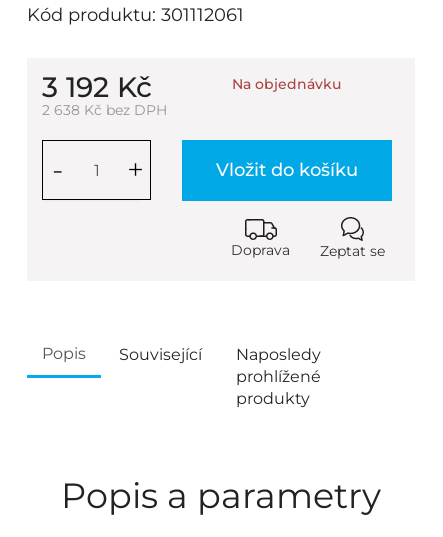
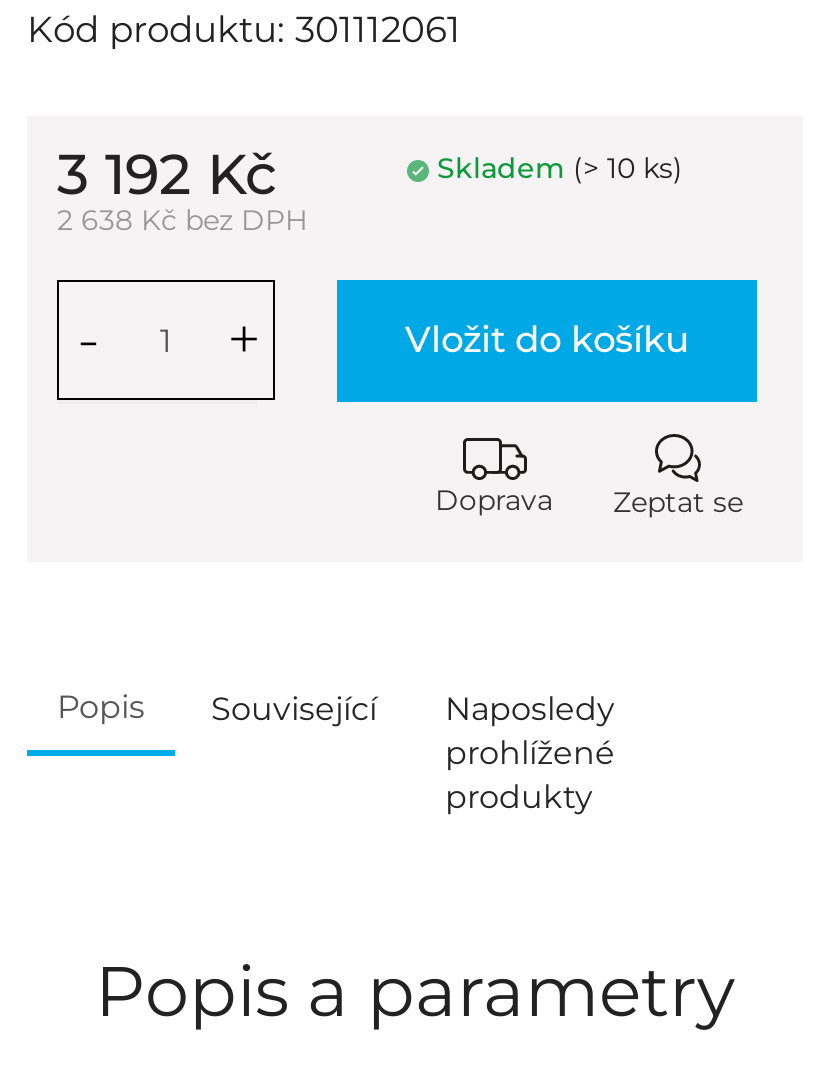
- Na objednávku
+ Skladem (> 10 ks)
